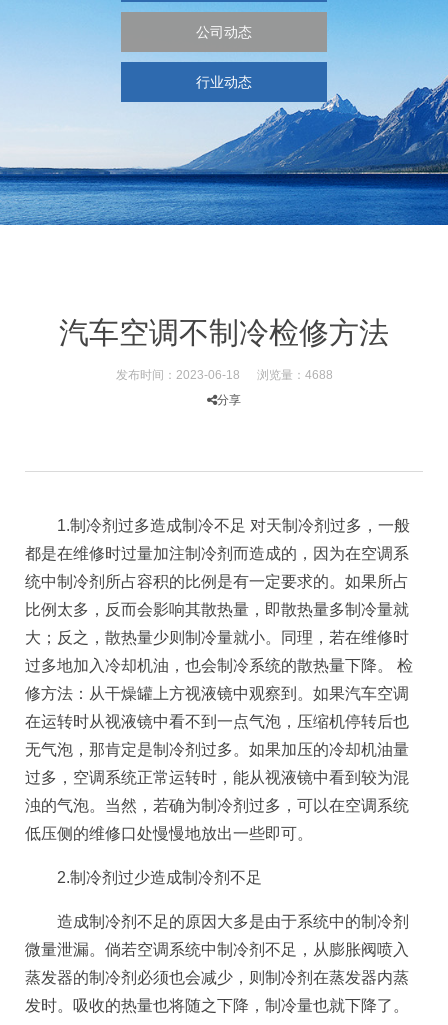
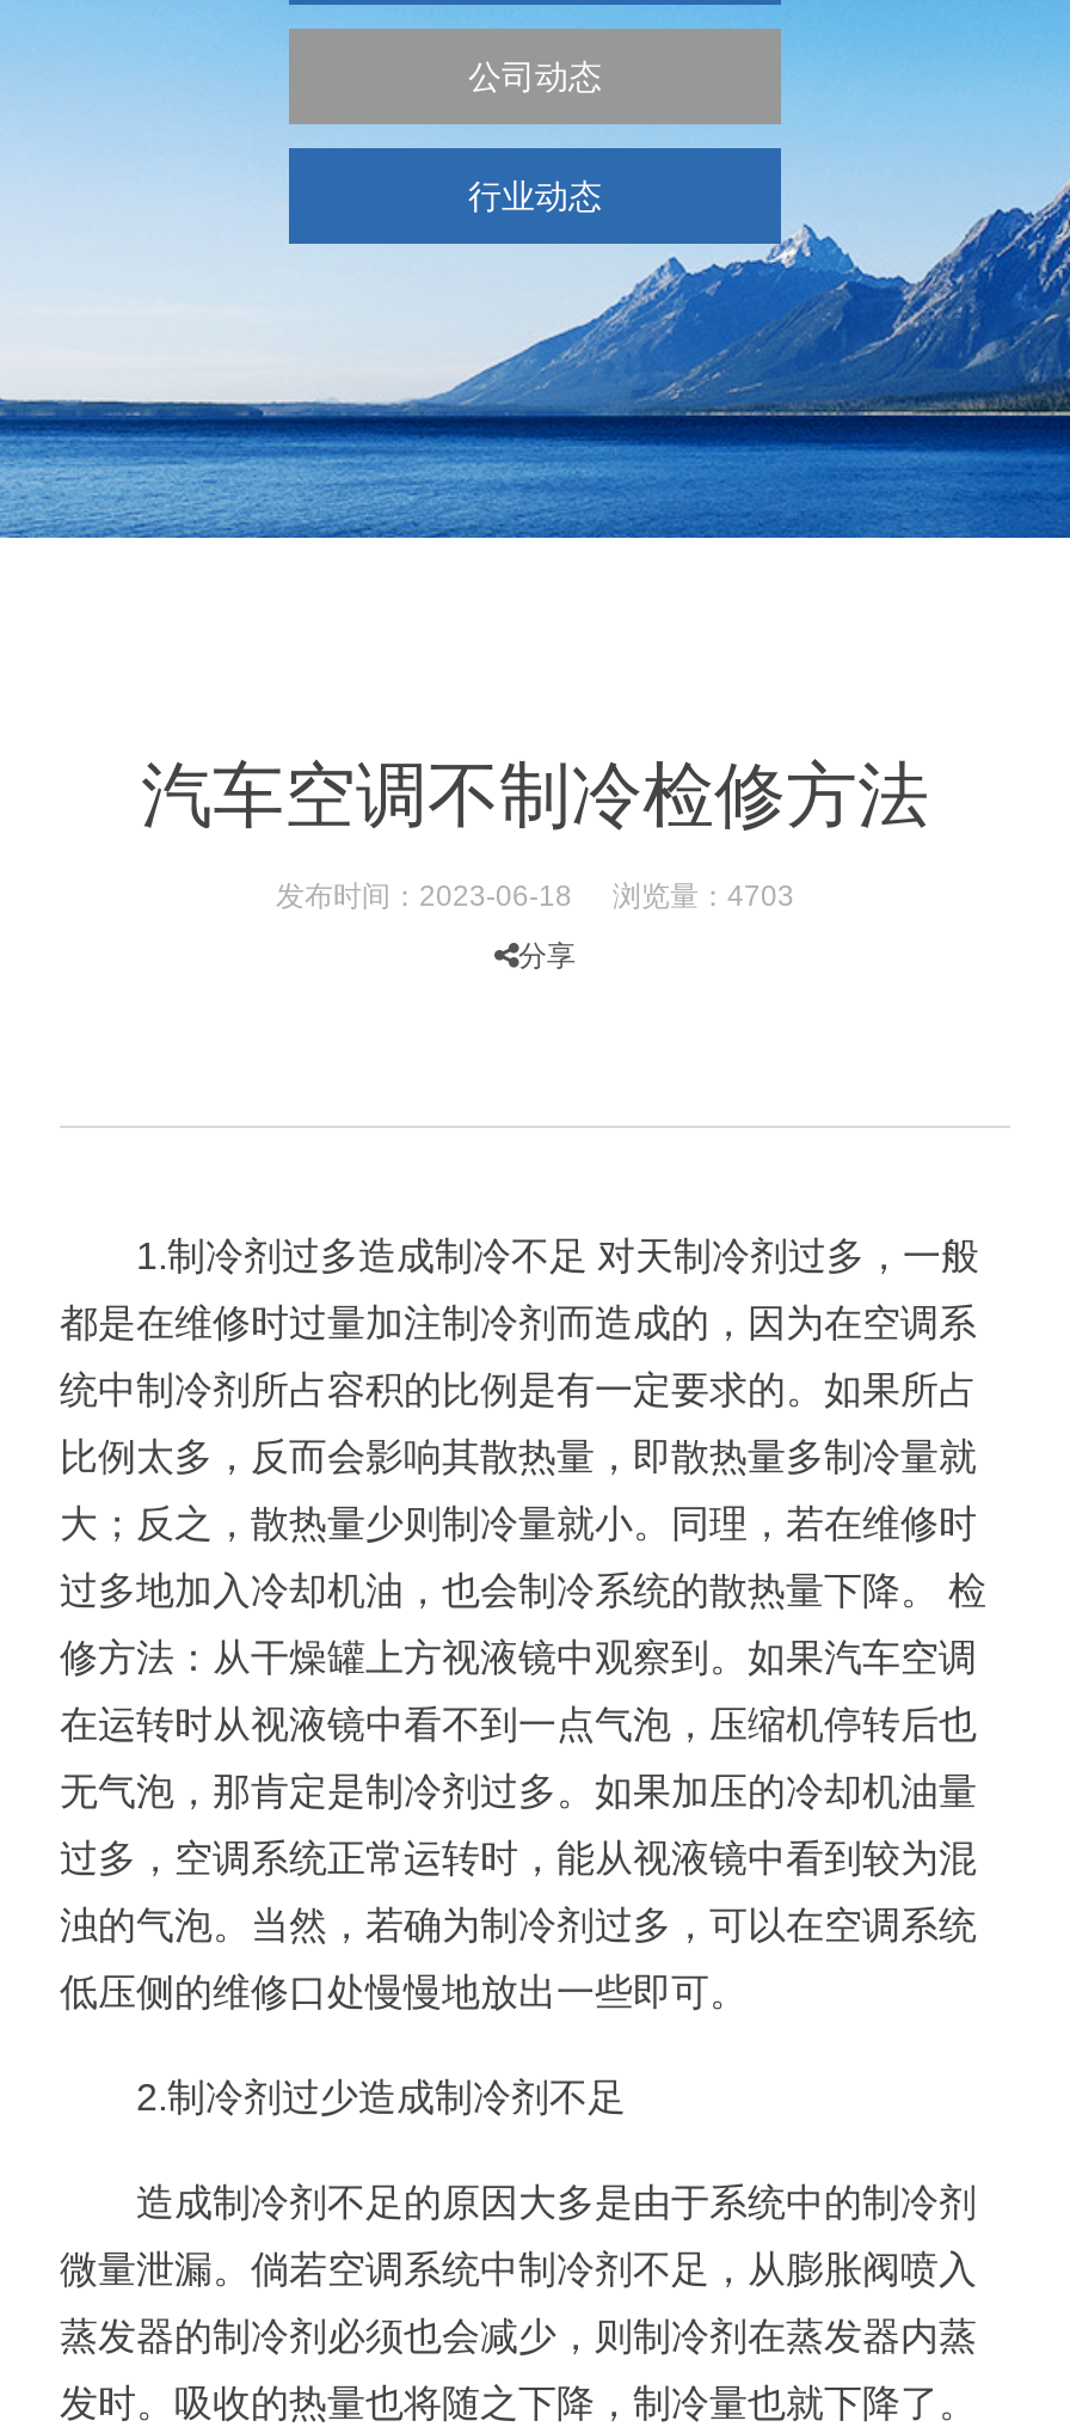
- 发布时间：2023-06-18 浏览量：4688
+ 发布时间：2023-06-18 浏览量：4703
